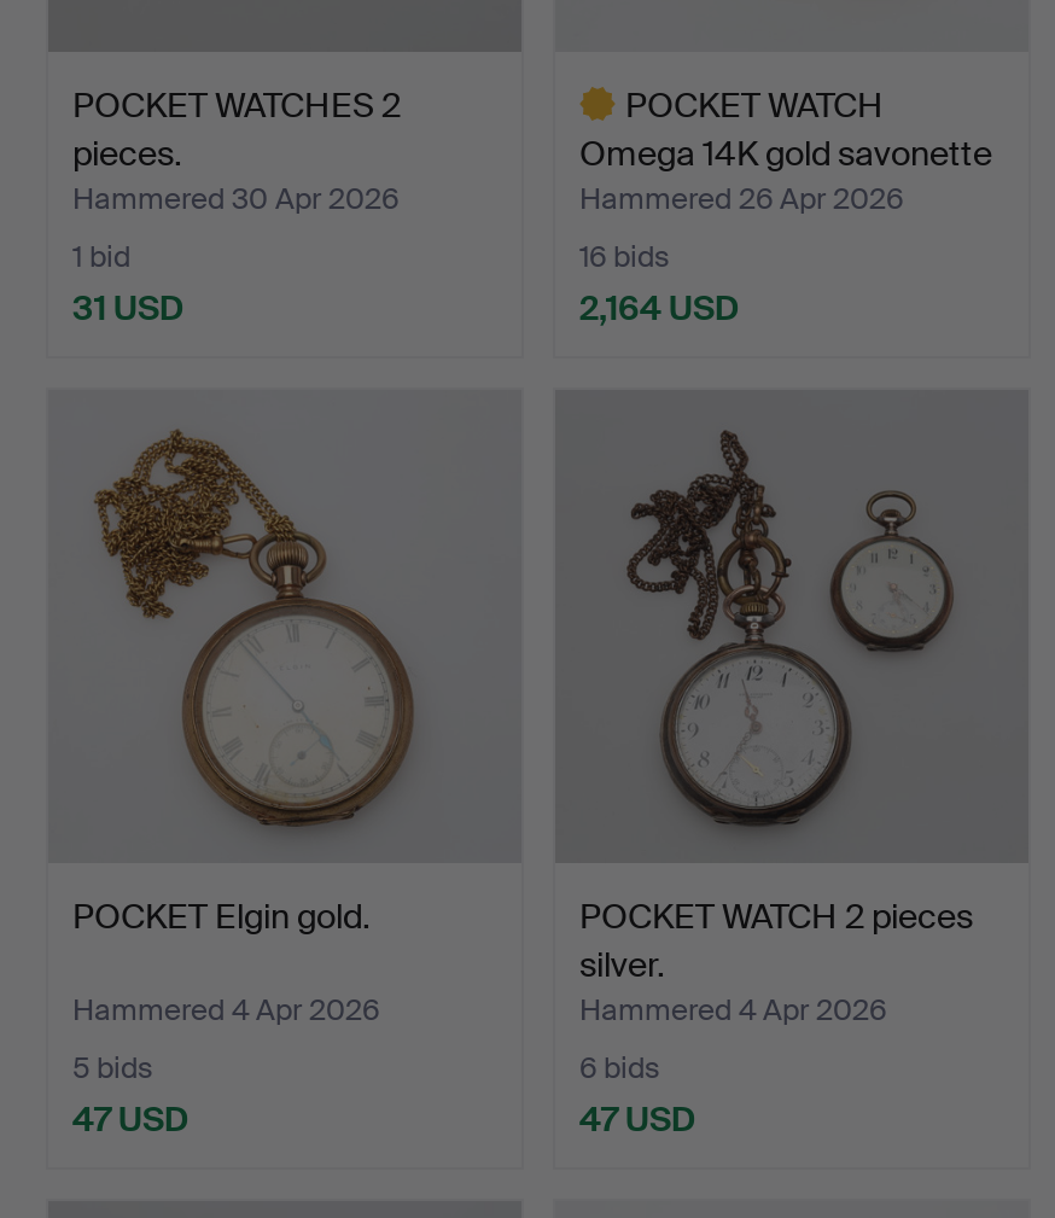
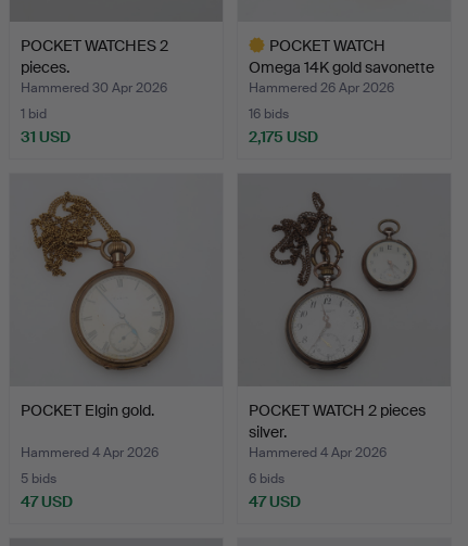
- 2,164 USD
+ 2,175 USD
